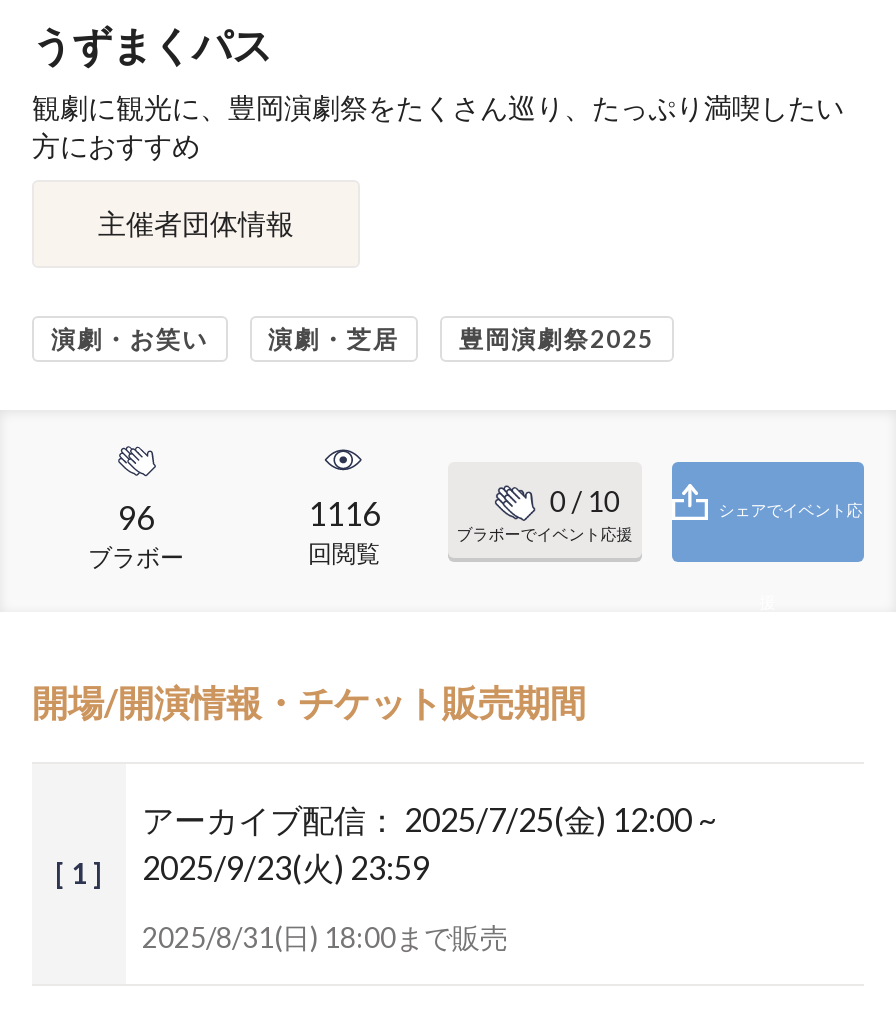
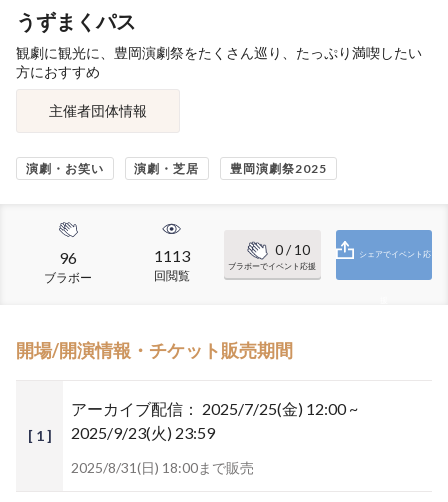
- 1116
+ 1113
